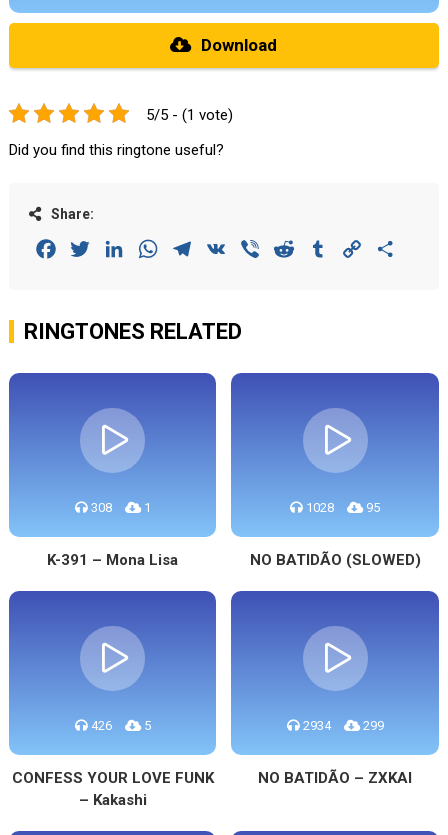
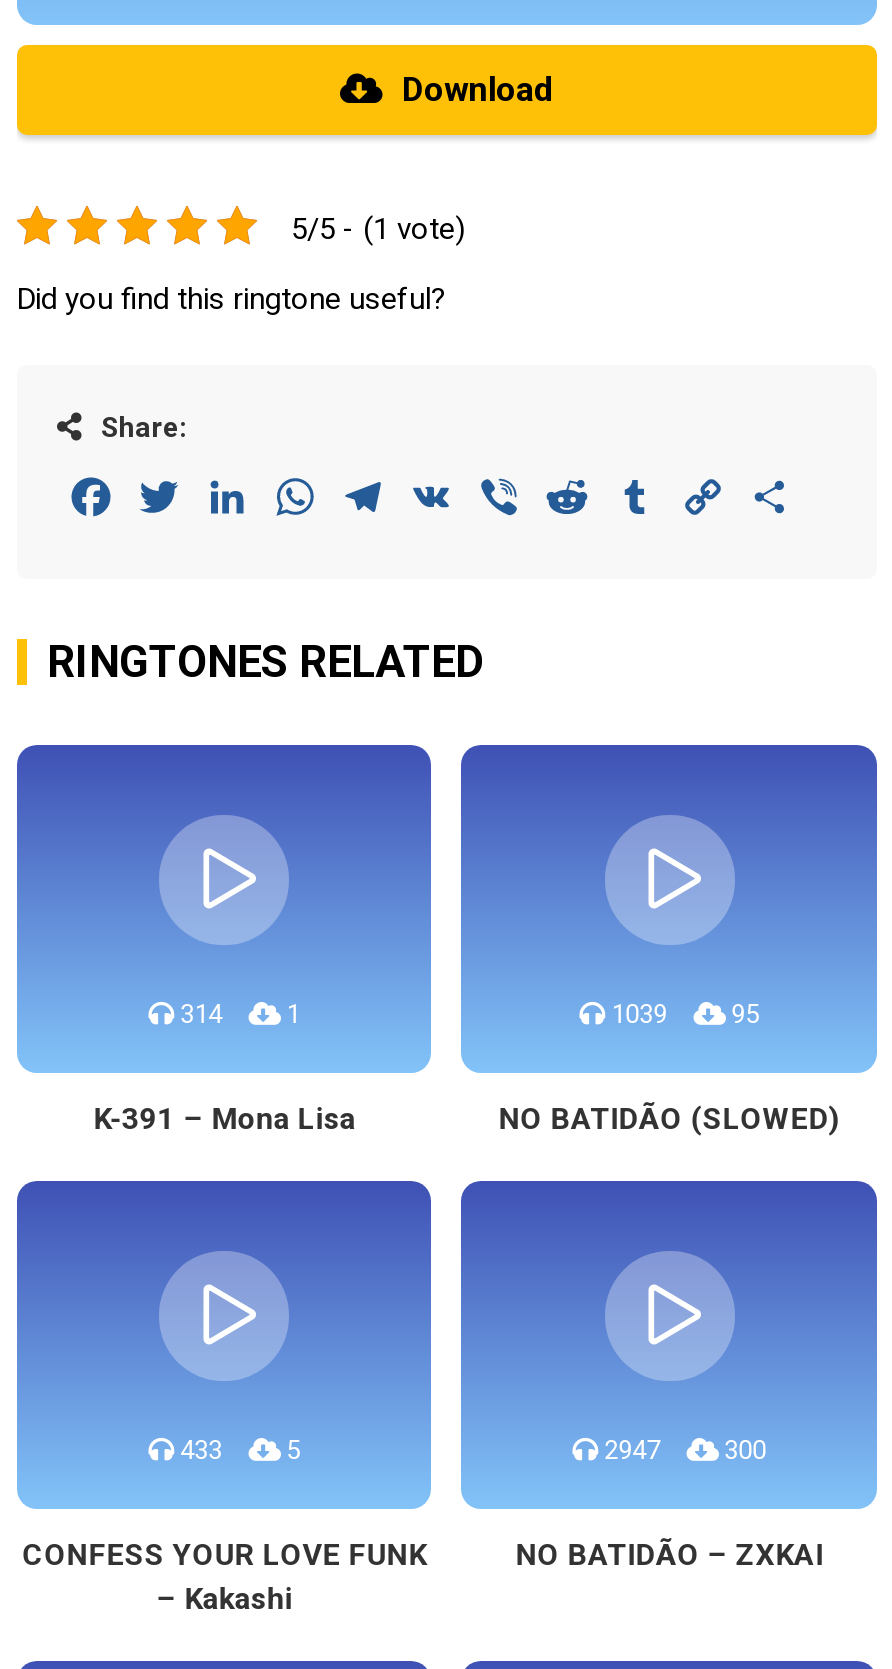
- 308 1
+ 314 1

- 1028 95
+ 1039 95

- 426 5
+ 433 5

- 2934
+ 2947

- 299
+ 300
